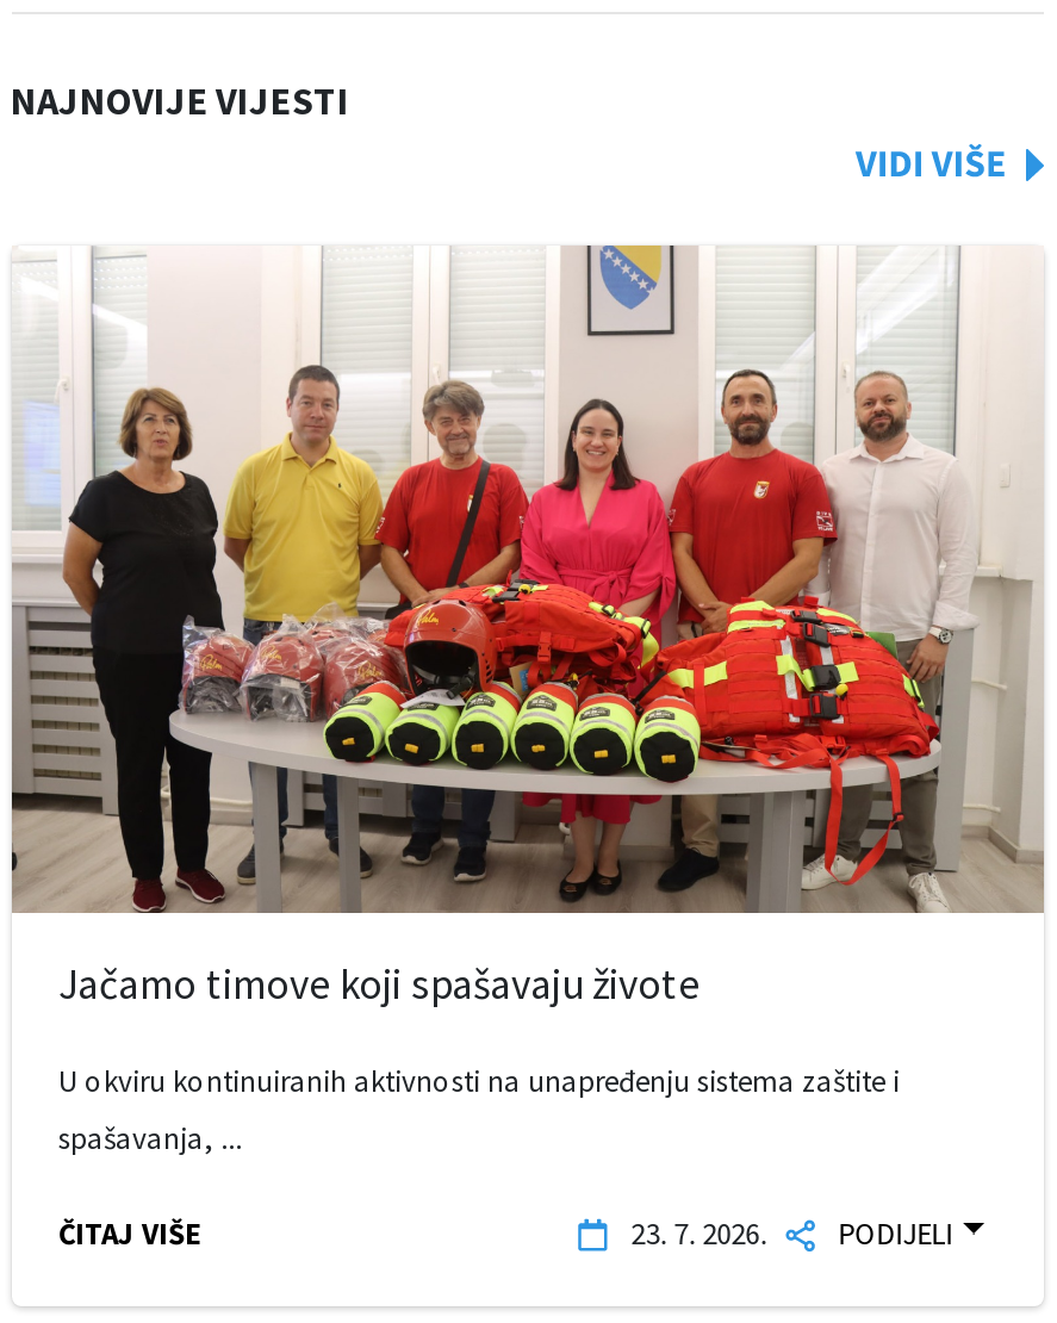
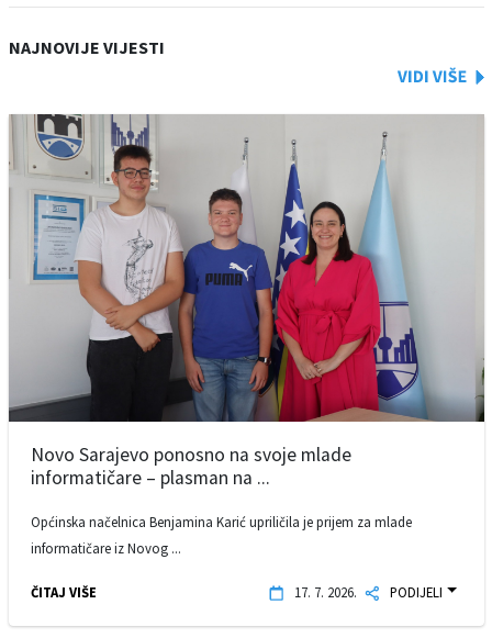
- [image]
- Jačamo timove koji spašavaju živote
+ [image]
+ Novo Sarajevo ponosno na svoje mlade
+ informatičare – plasman na ...

- U okviru kontinuiranih aktivnosti na unapređenju sistema zaštite i
+ Općinska načelnica Benjamina Karić upriličila je prijem za mlade

- spašavanja, ...
+ informatičare iz Novog ...

- 23. 7. 2026. PODIJELI
+ 17. 7. 2026. PODIJELI
